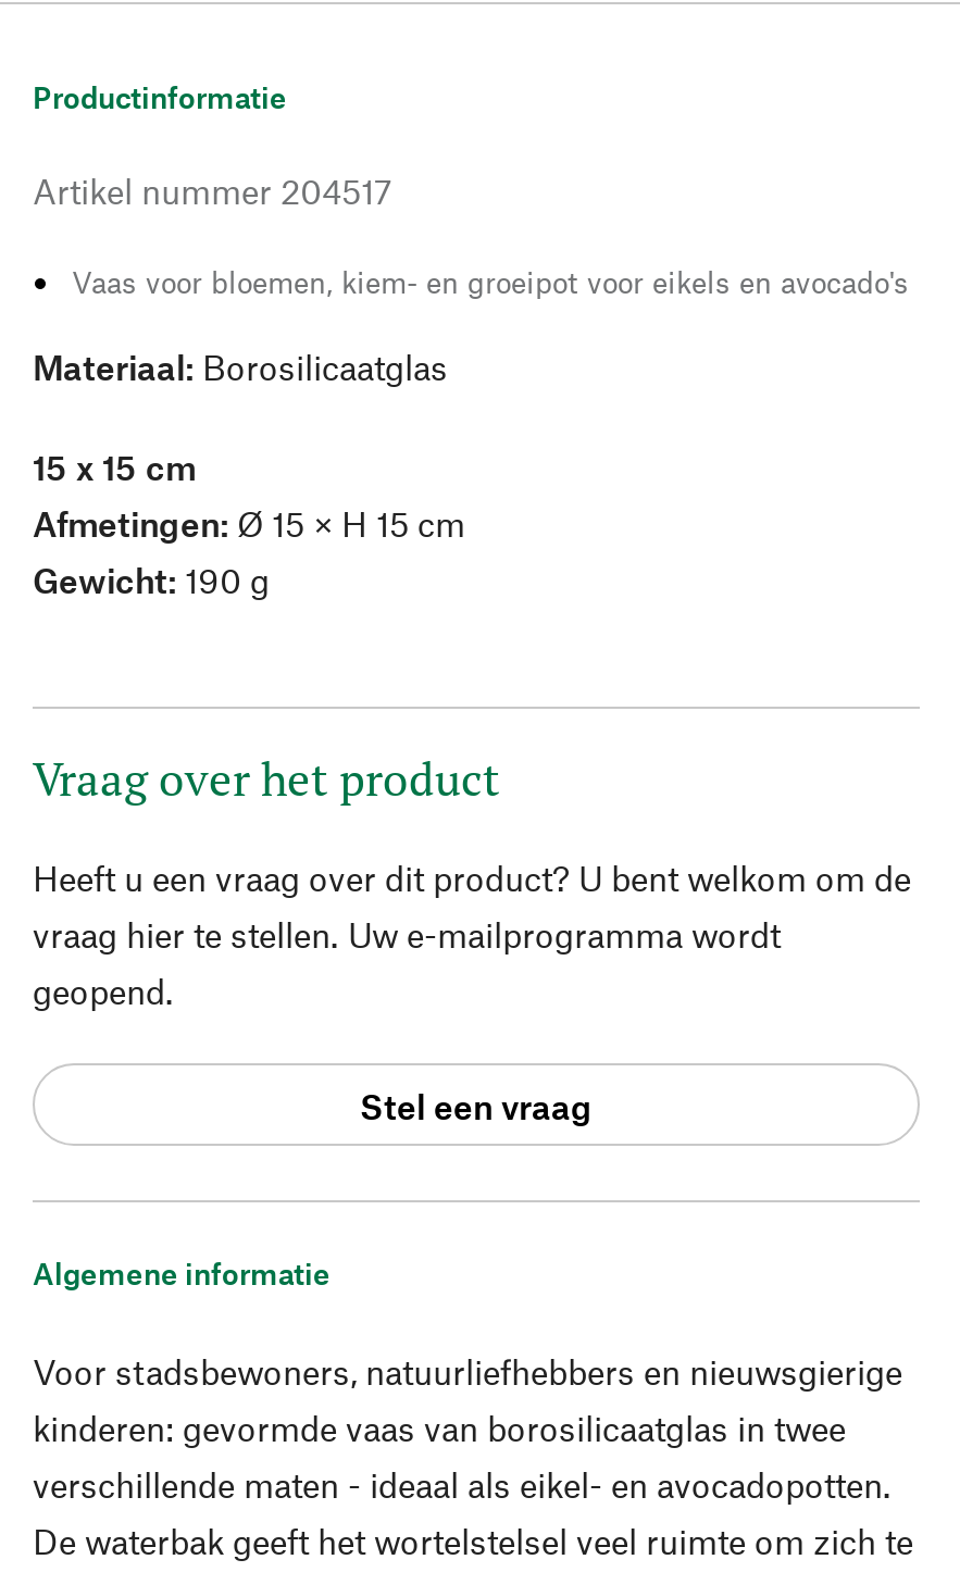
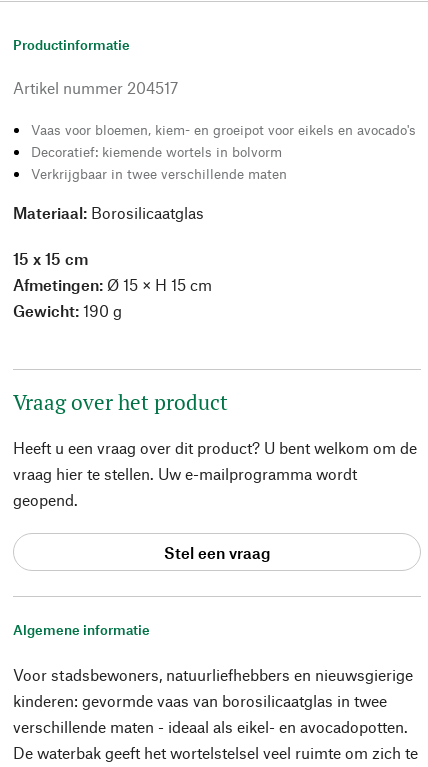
+ Decoratief: kiemende wortels in bolvorm
+ Verkrijgbaar in twee verschillende maten
